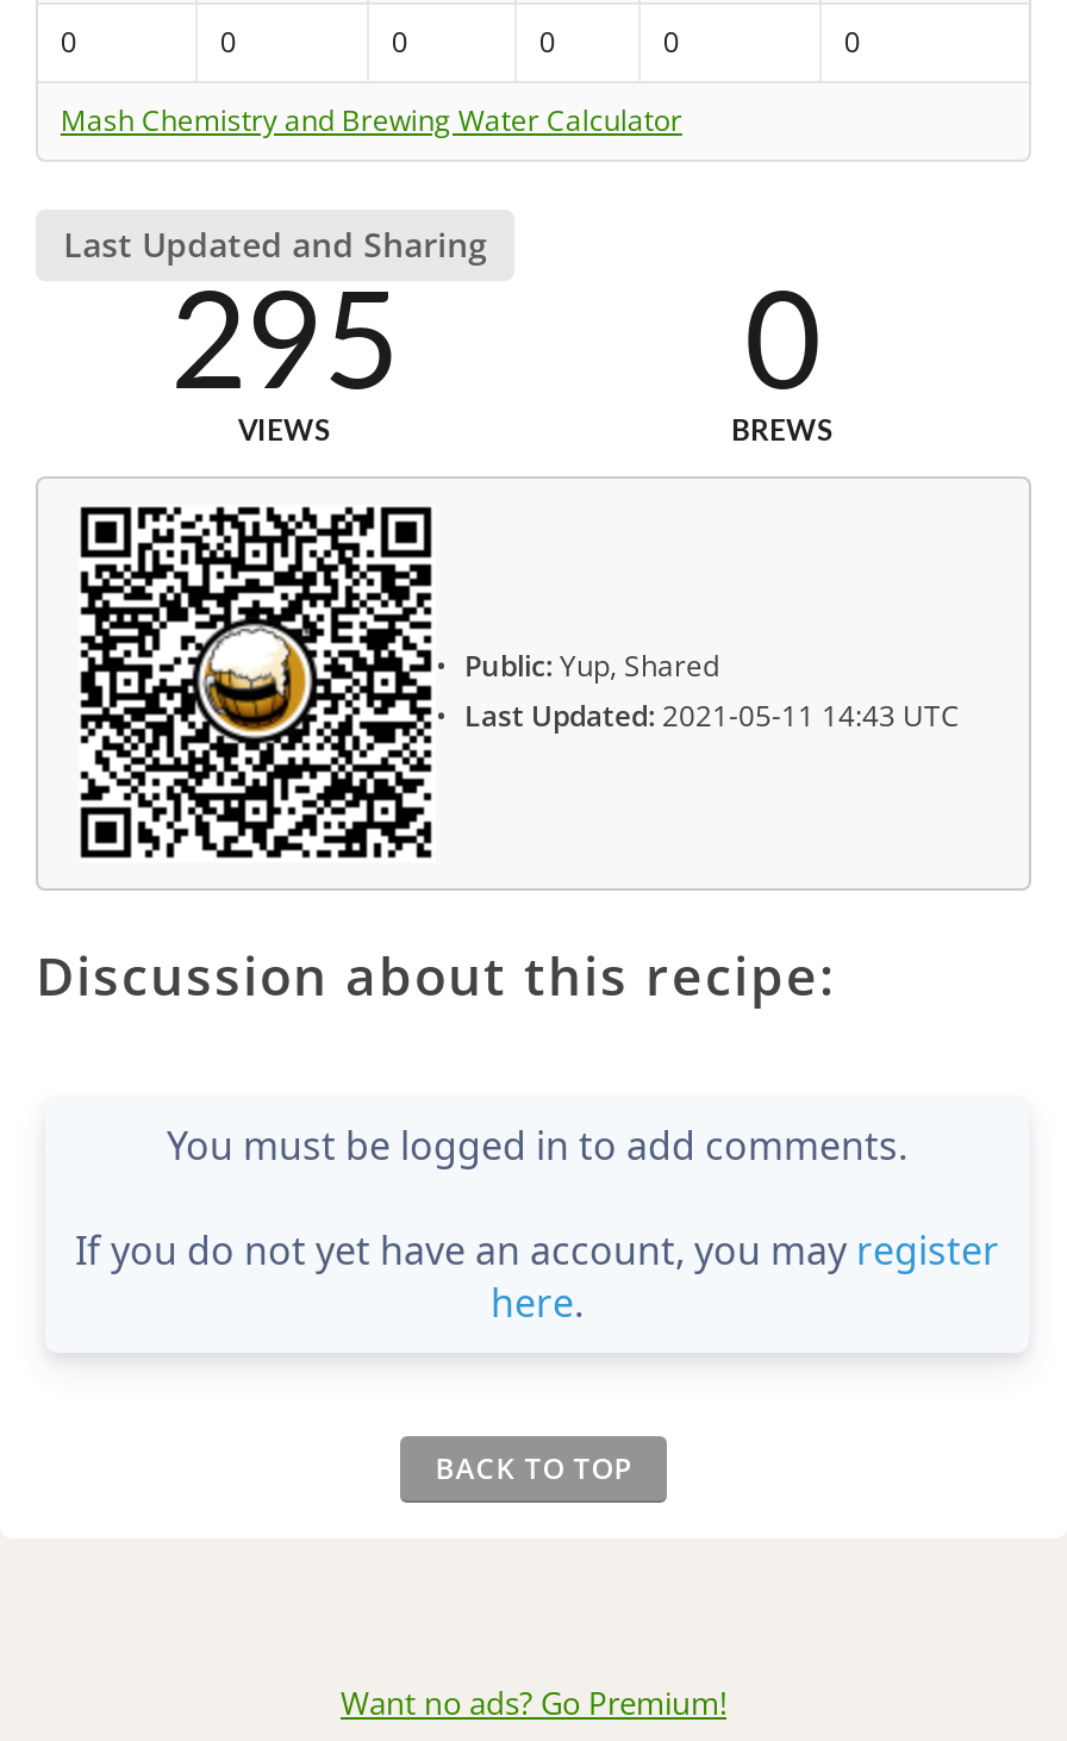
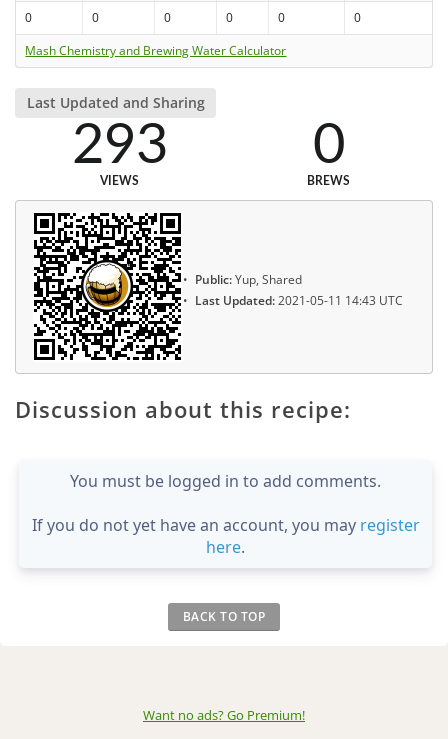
- 295
+ 293
